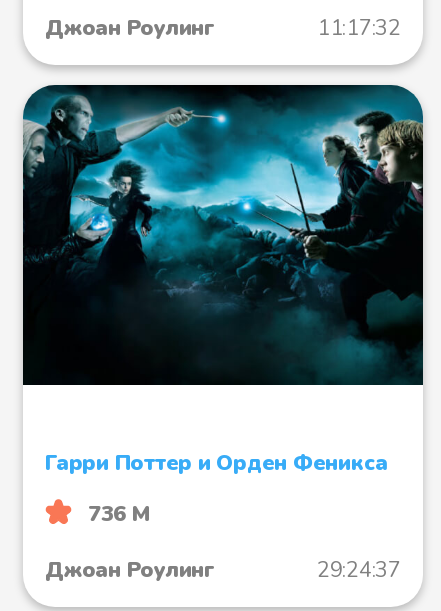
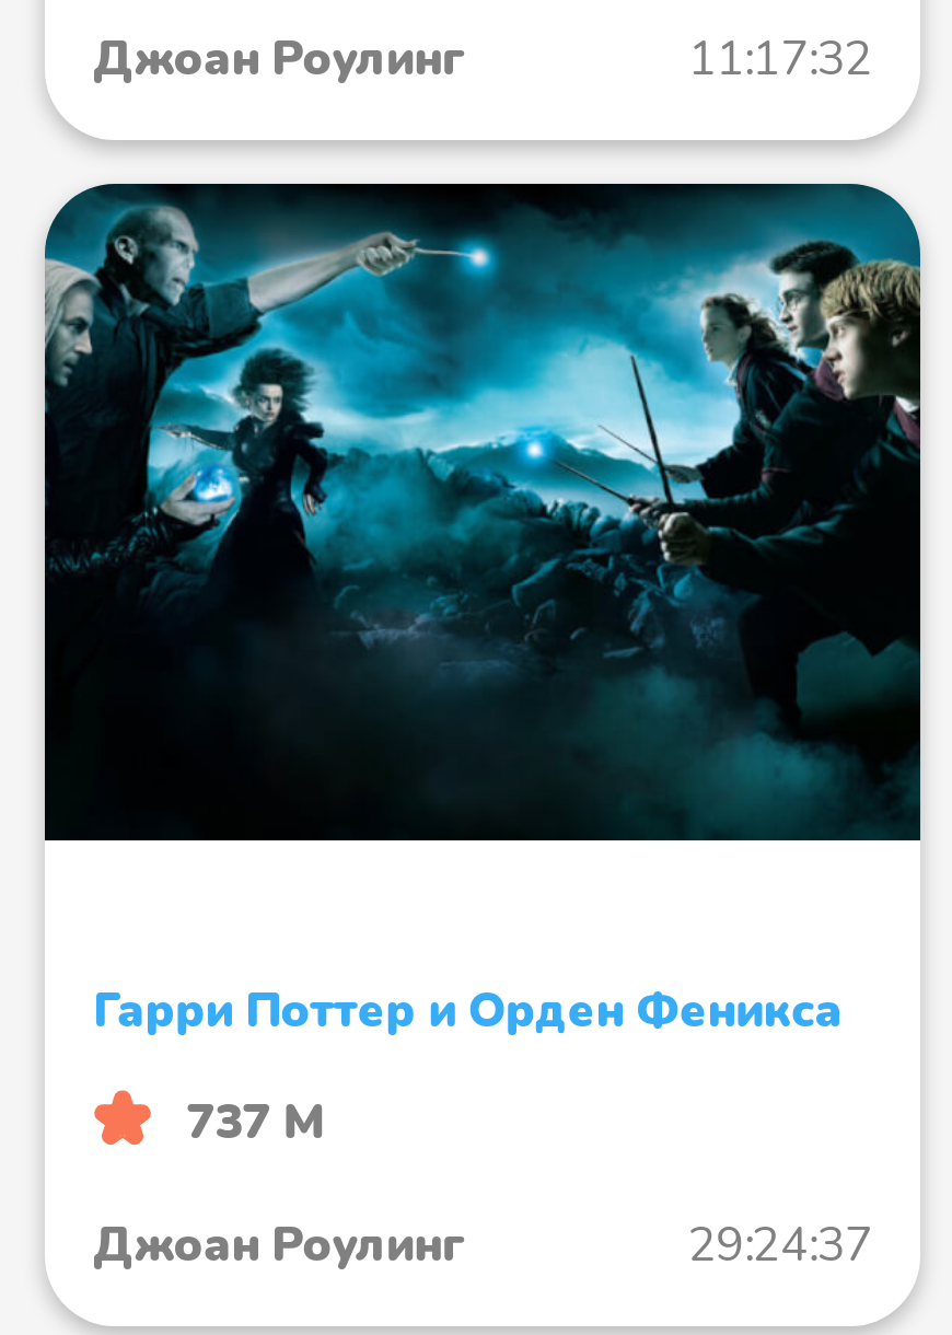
- 736 М
+ 737 М
